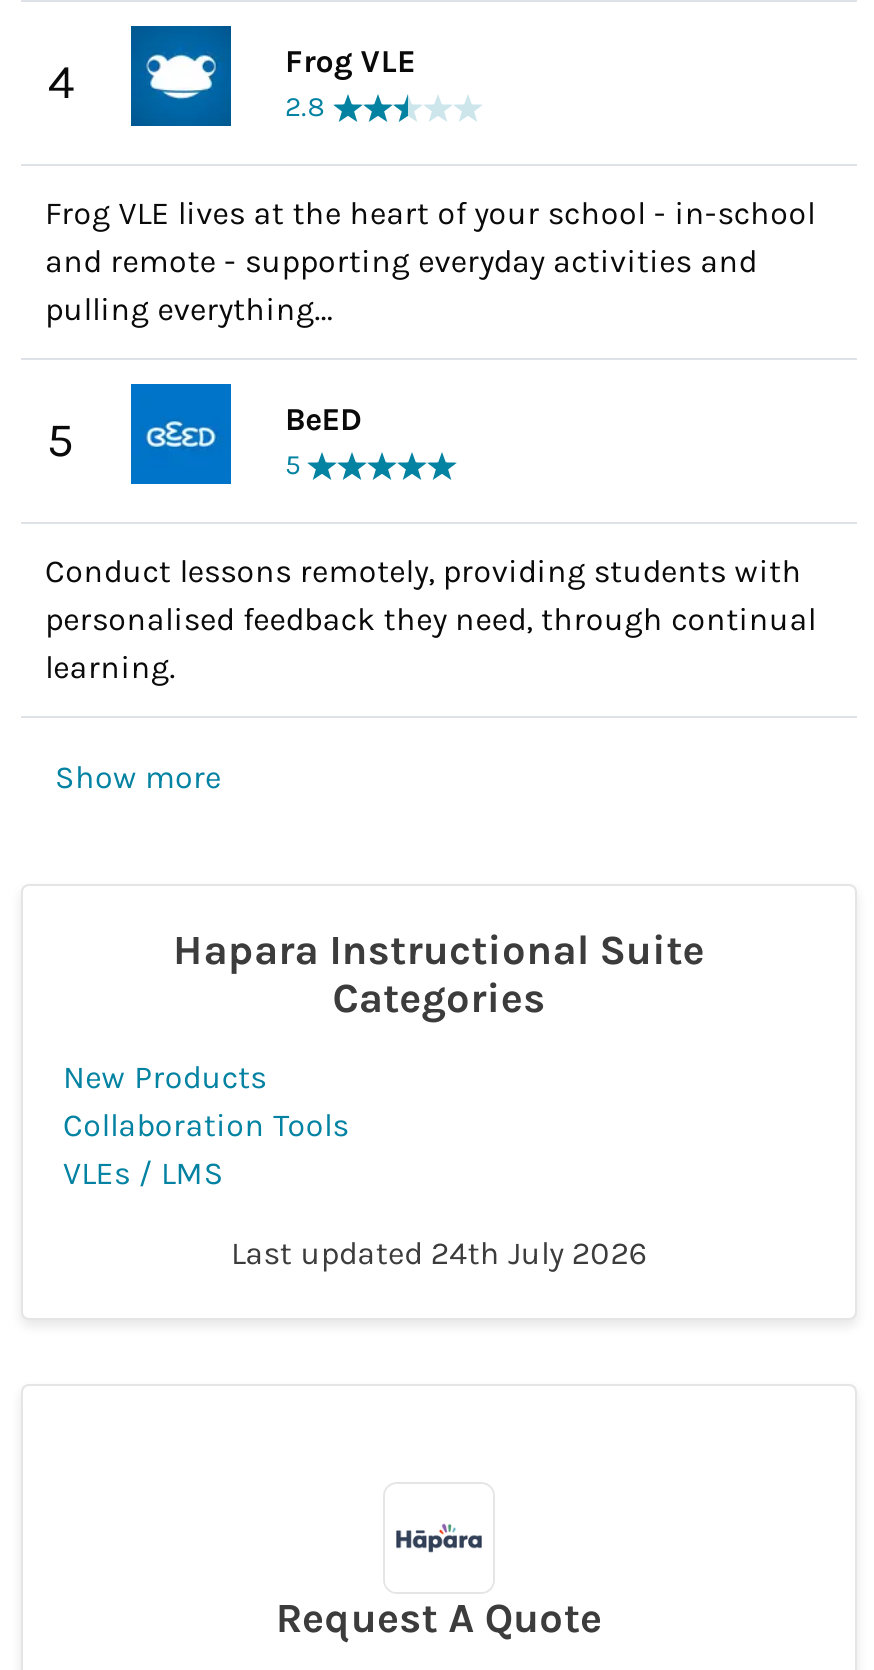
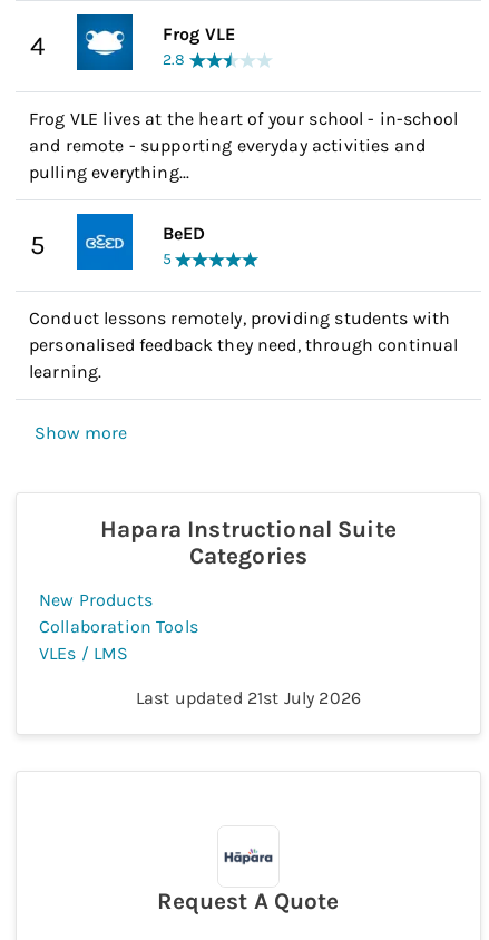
- Last updated 24th July 2026
+ Last updated 21st July 2026
